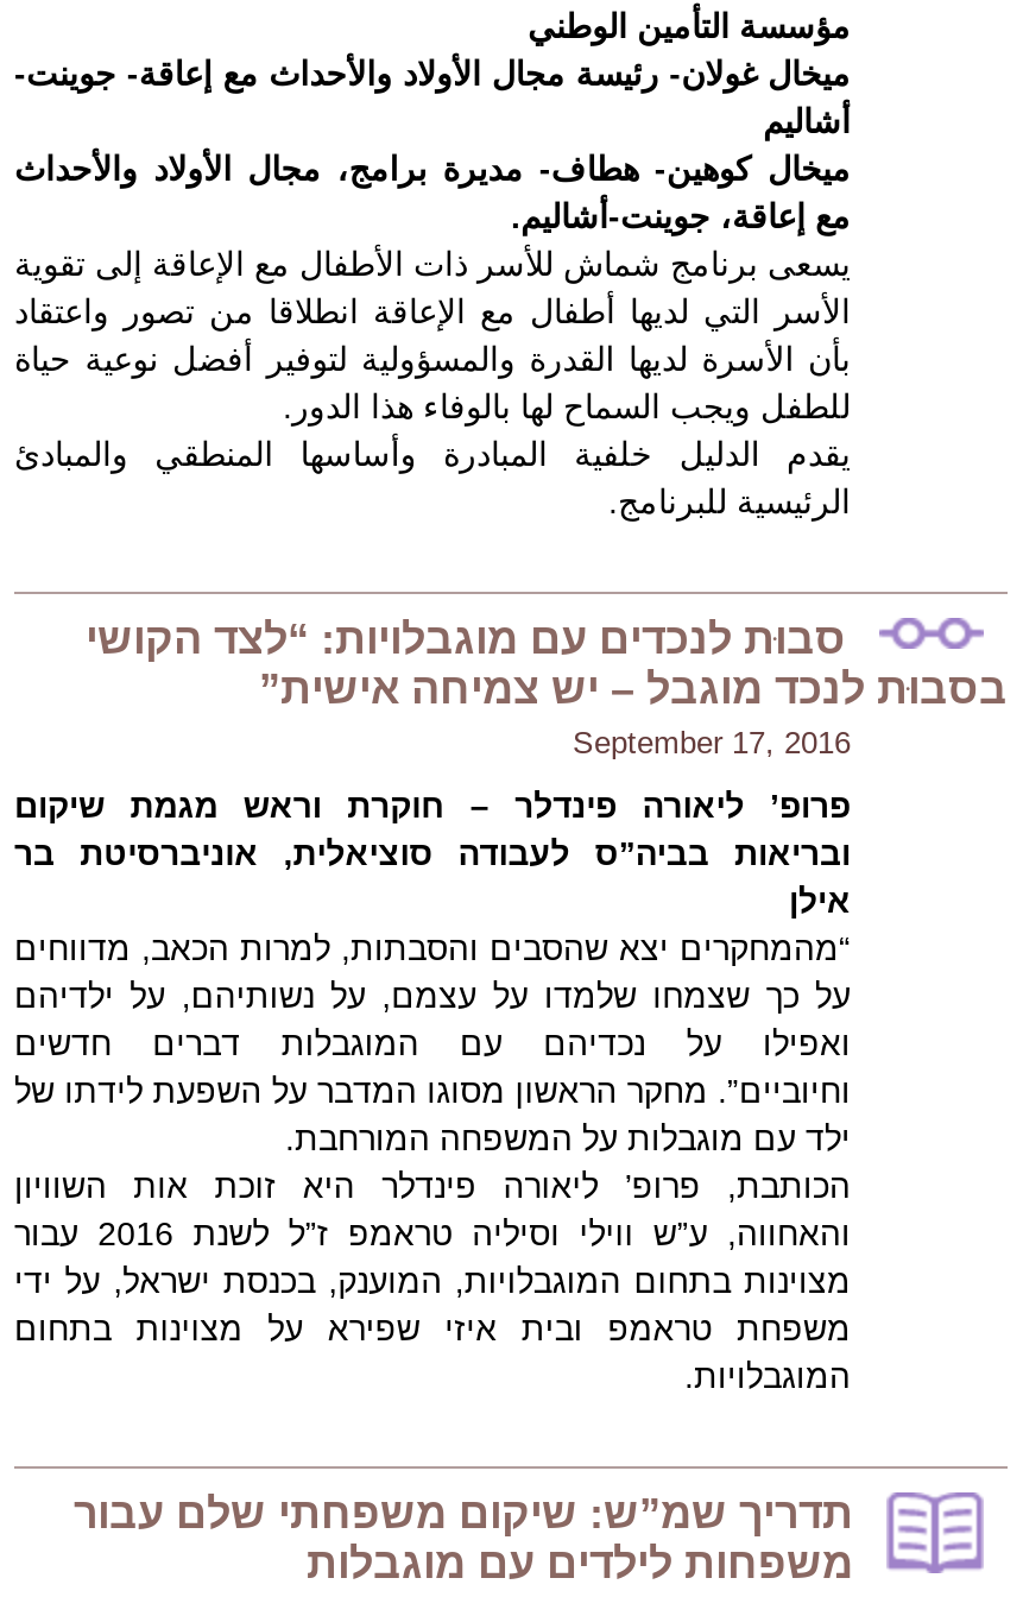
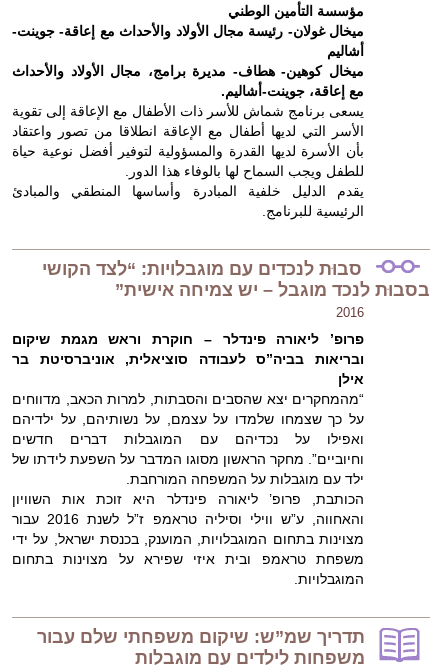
- September 17, 2016
+ 2016
